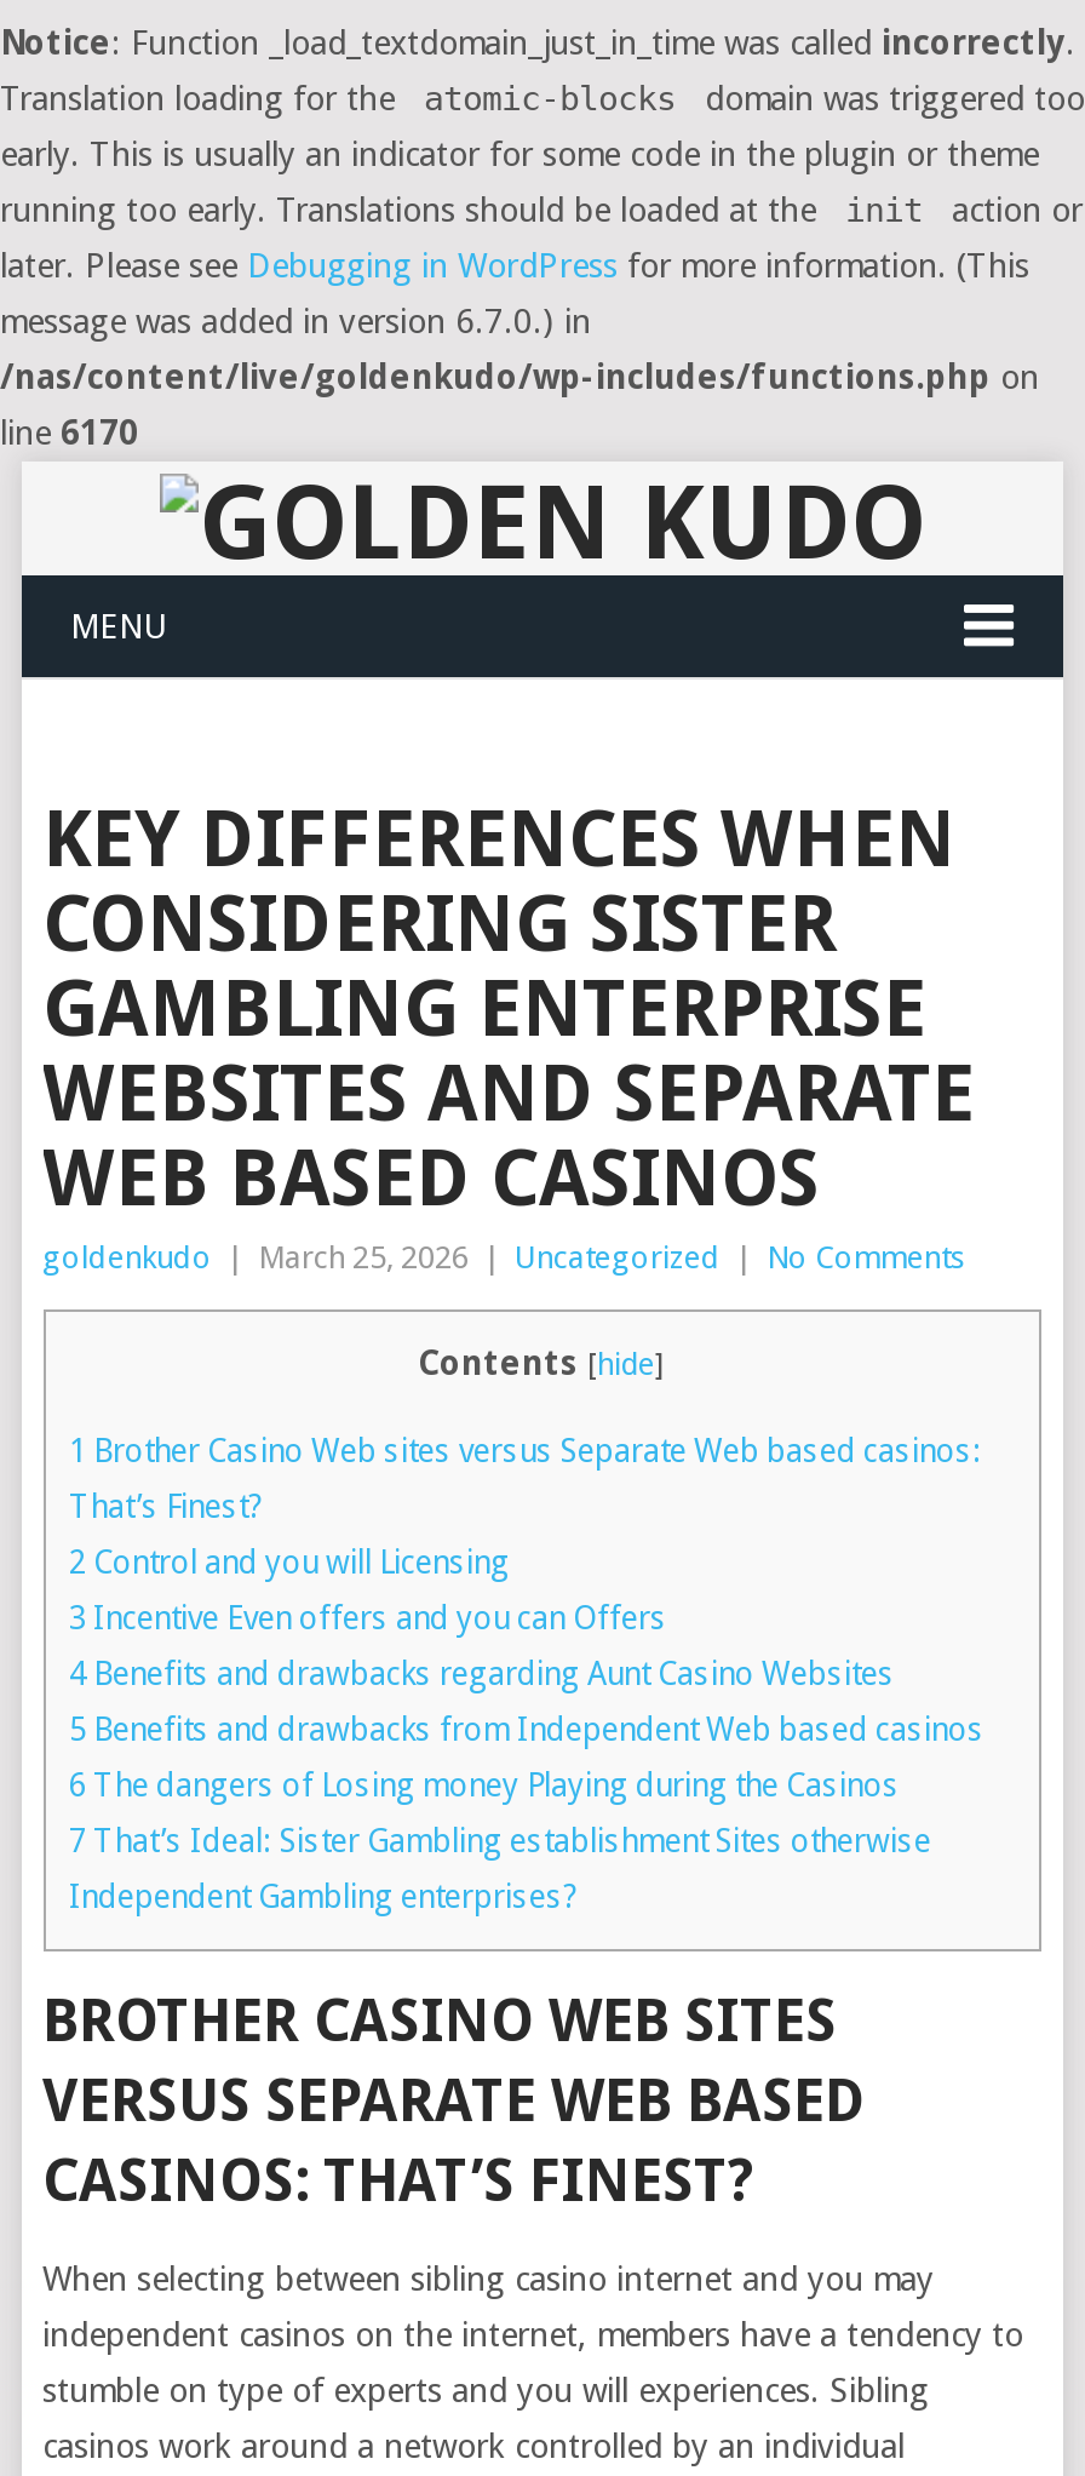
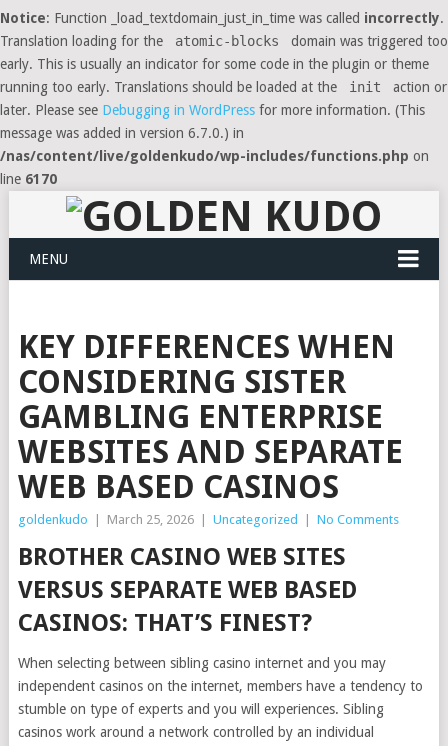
- Contents [hide]
- 1 Brother Casino Web sites versus Separate Web based casinos:
- That’s Finest?
- 2 Control and you will Licensing
- 3 Incentive Even offers and you can Offers
- 4 Benefits and drawbacks regarding Aunt Casino Websites
- 5 Benefits and drawbacks from Independent Web based casinos
- 6 The dangers of Losing money Playing during the Casinos
- 7 That’s Ideal: Sister Gambling establishment Sites otherwise
- Independent Gambling enterprises?
